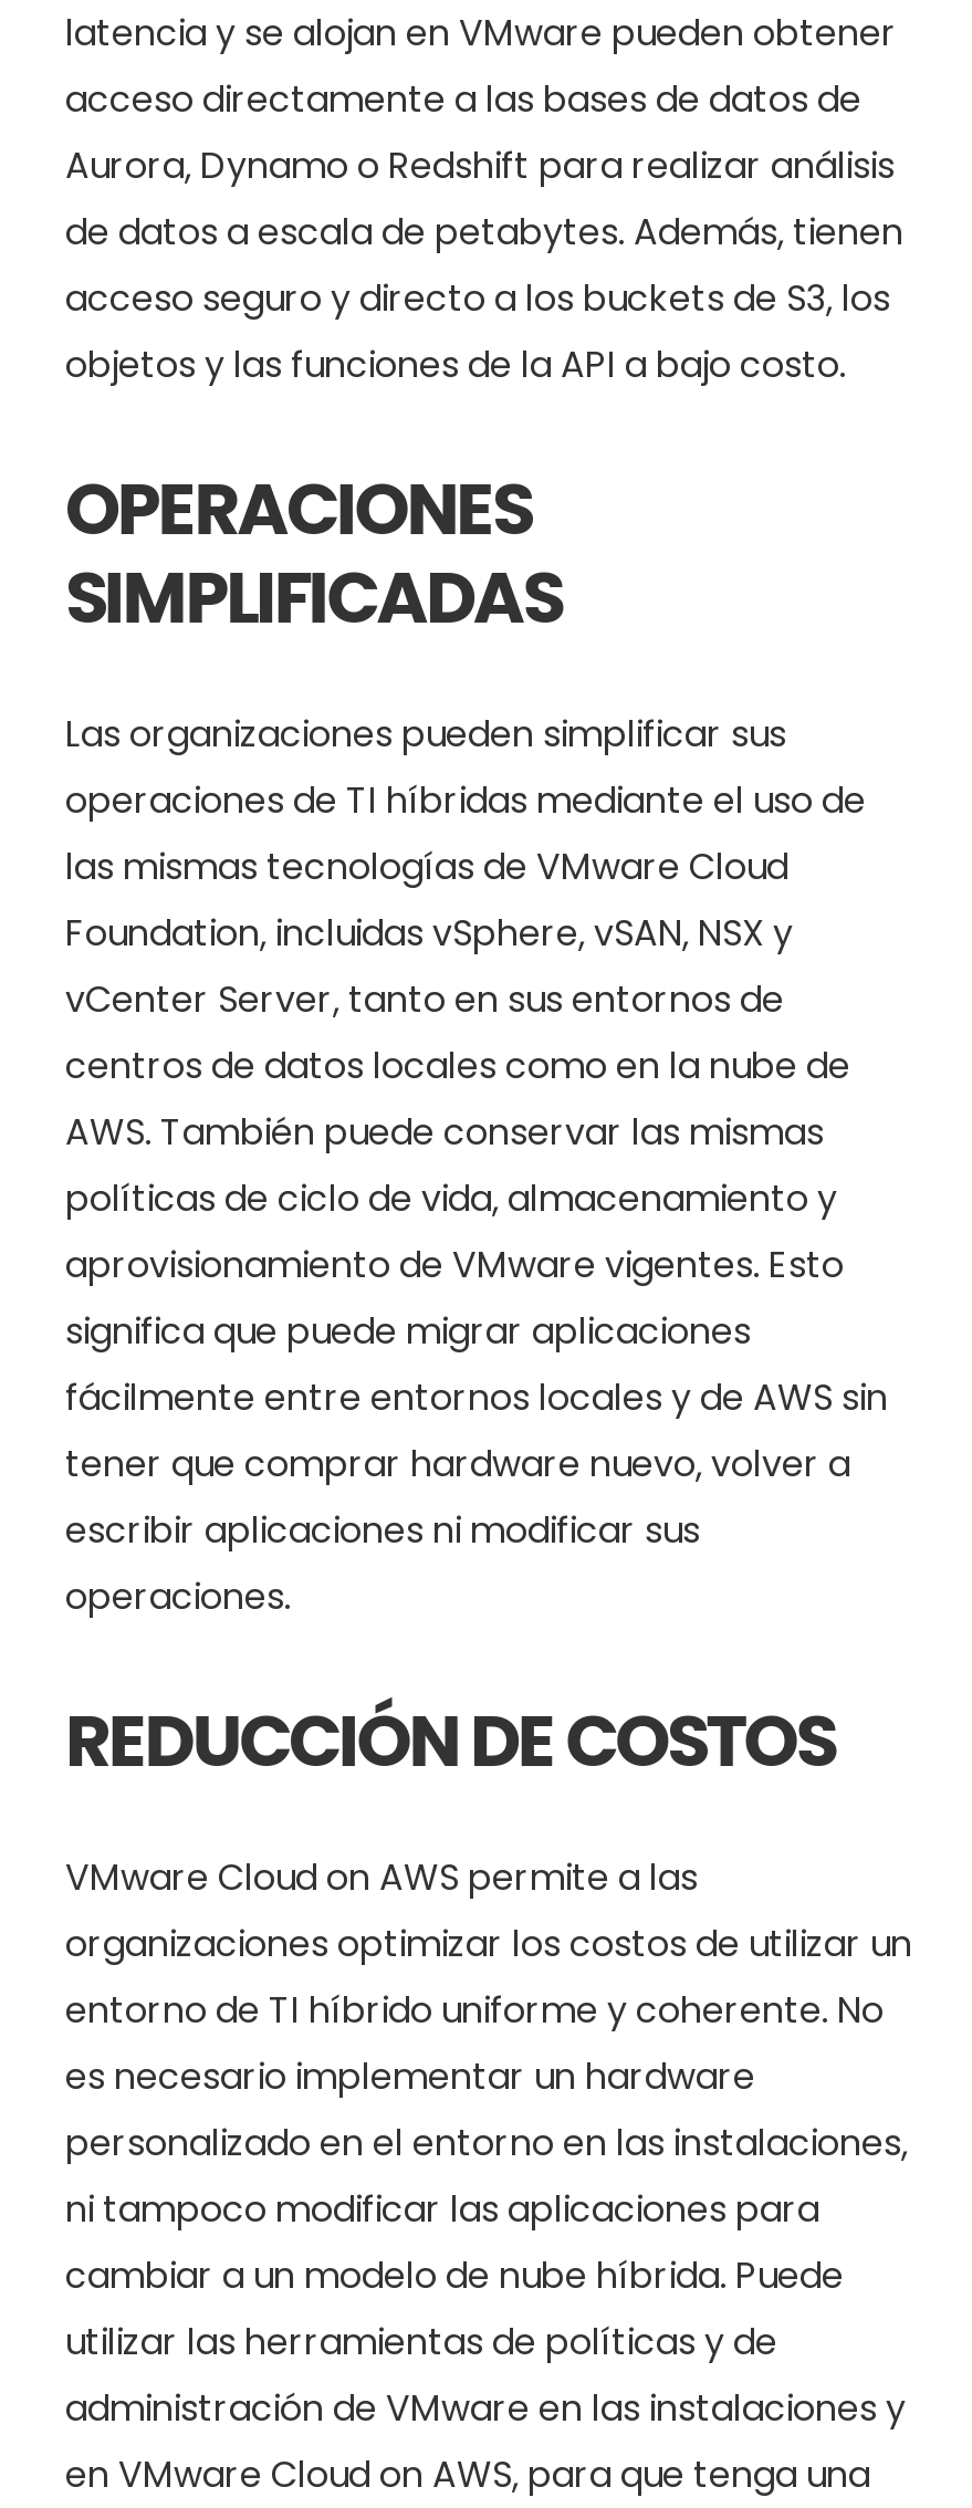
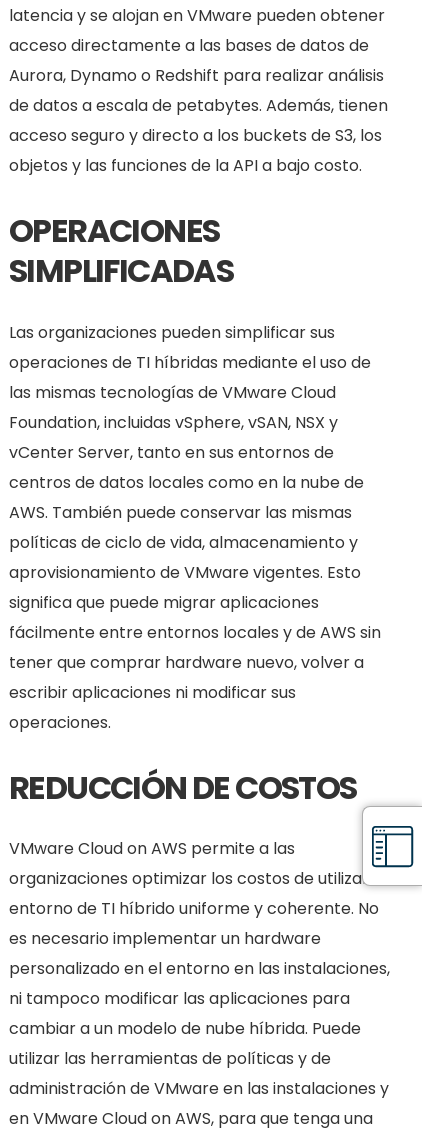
+ [image]
